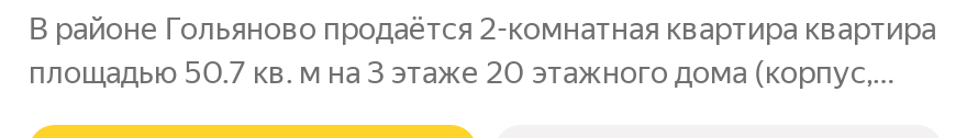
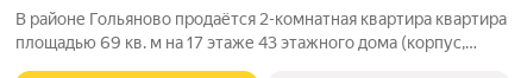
- площадью 50.7 кв. м на 3 этаже 20 этажного дома (корпус,
+ площадью 69 кв. м на 17 этаже 43 этажного дома (корпус,
